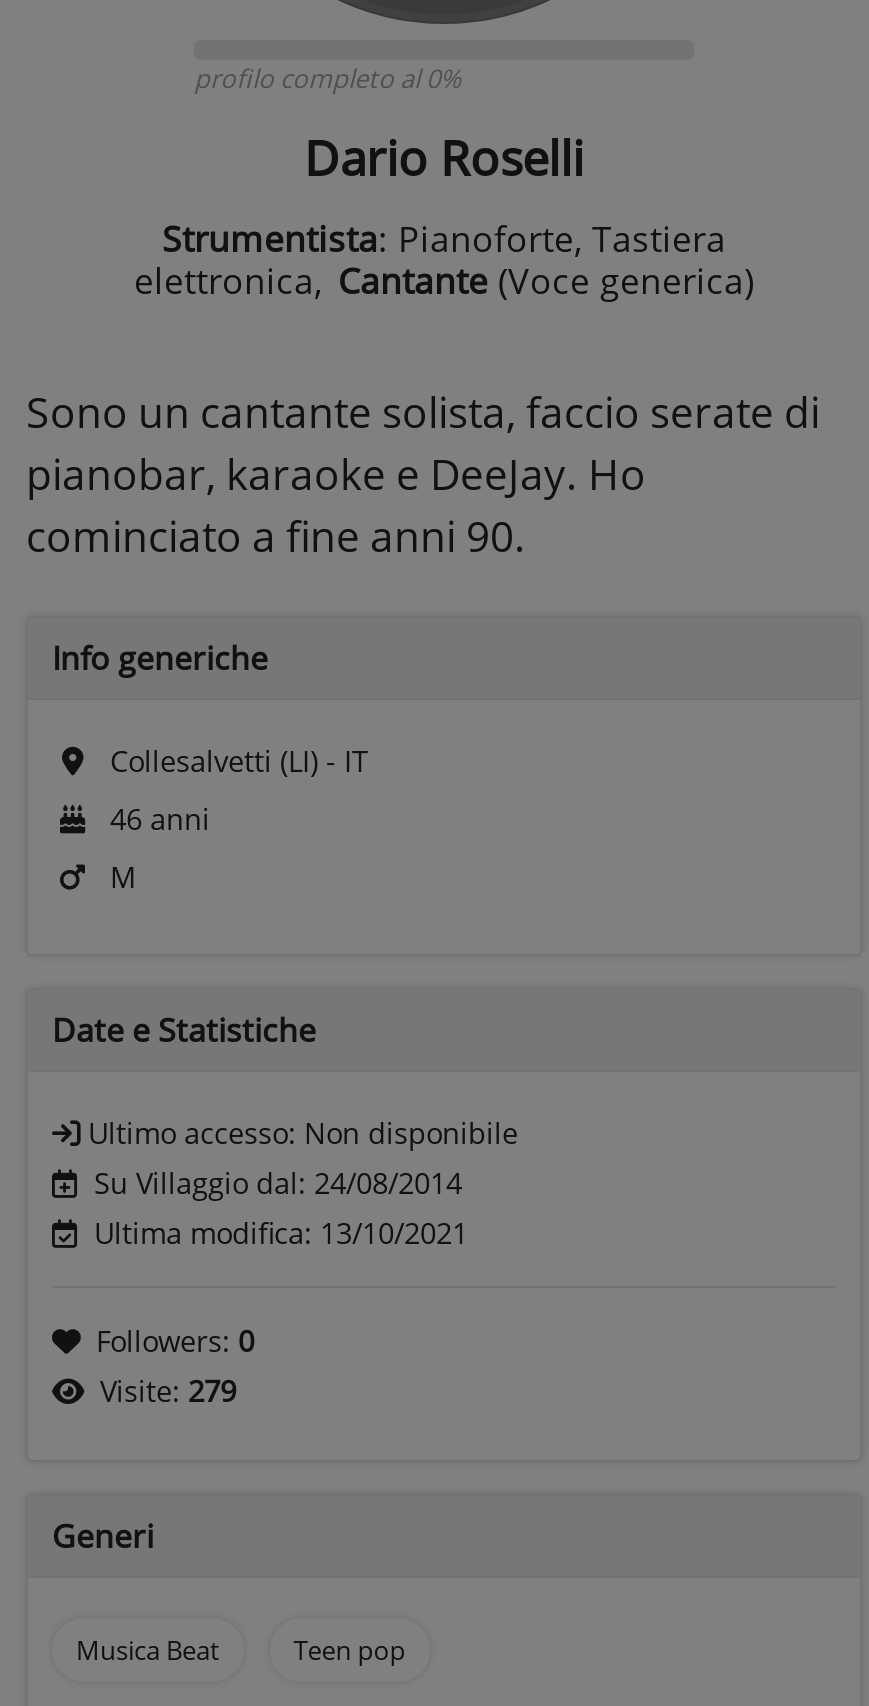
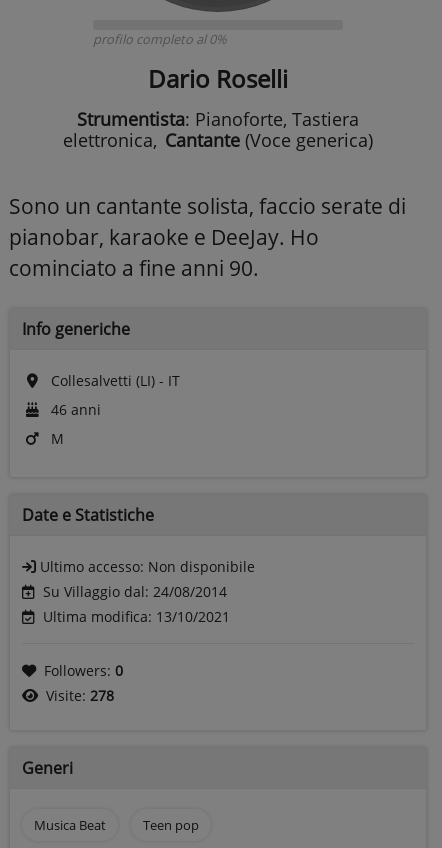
- Visite: 279
+ Visite: 278
